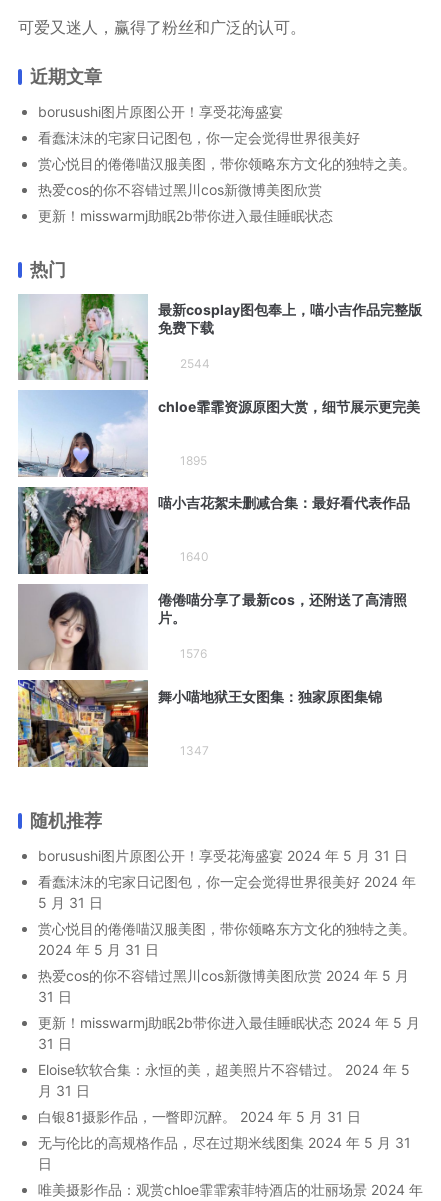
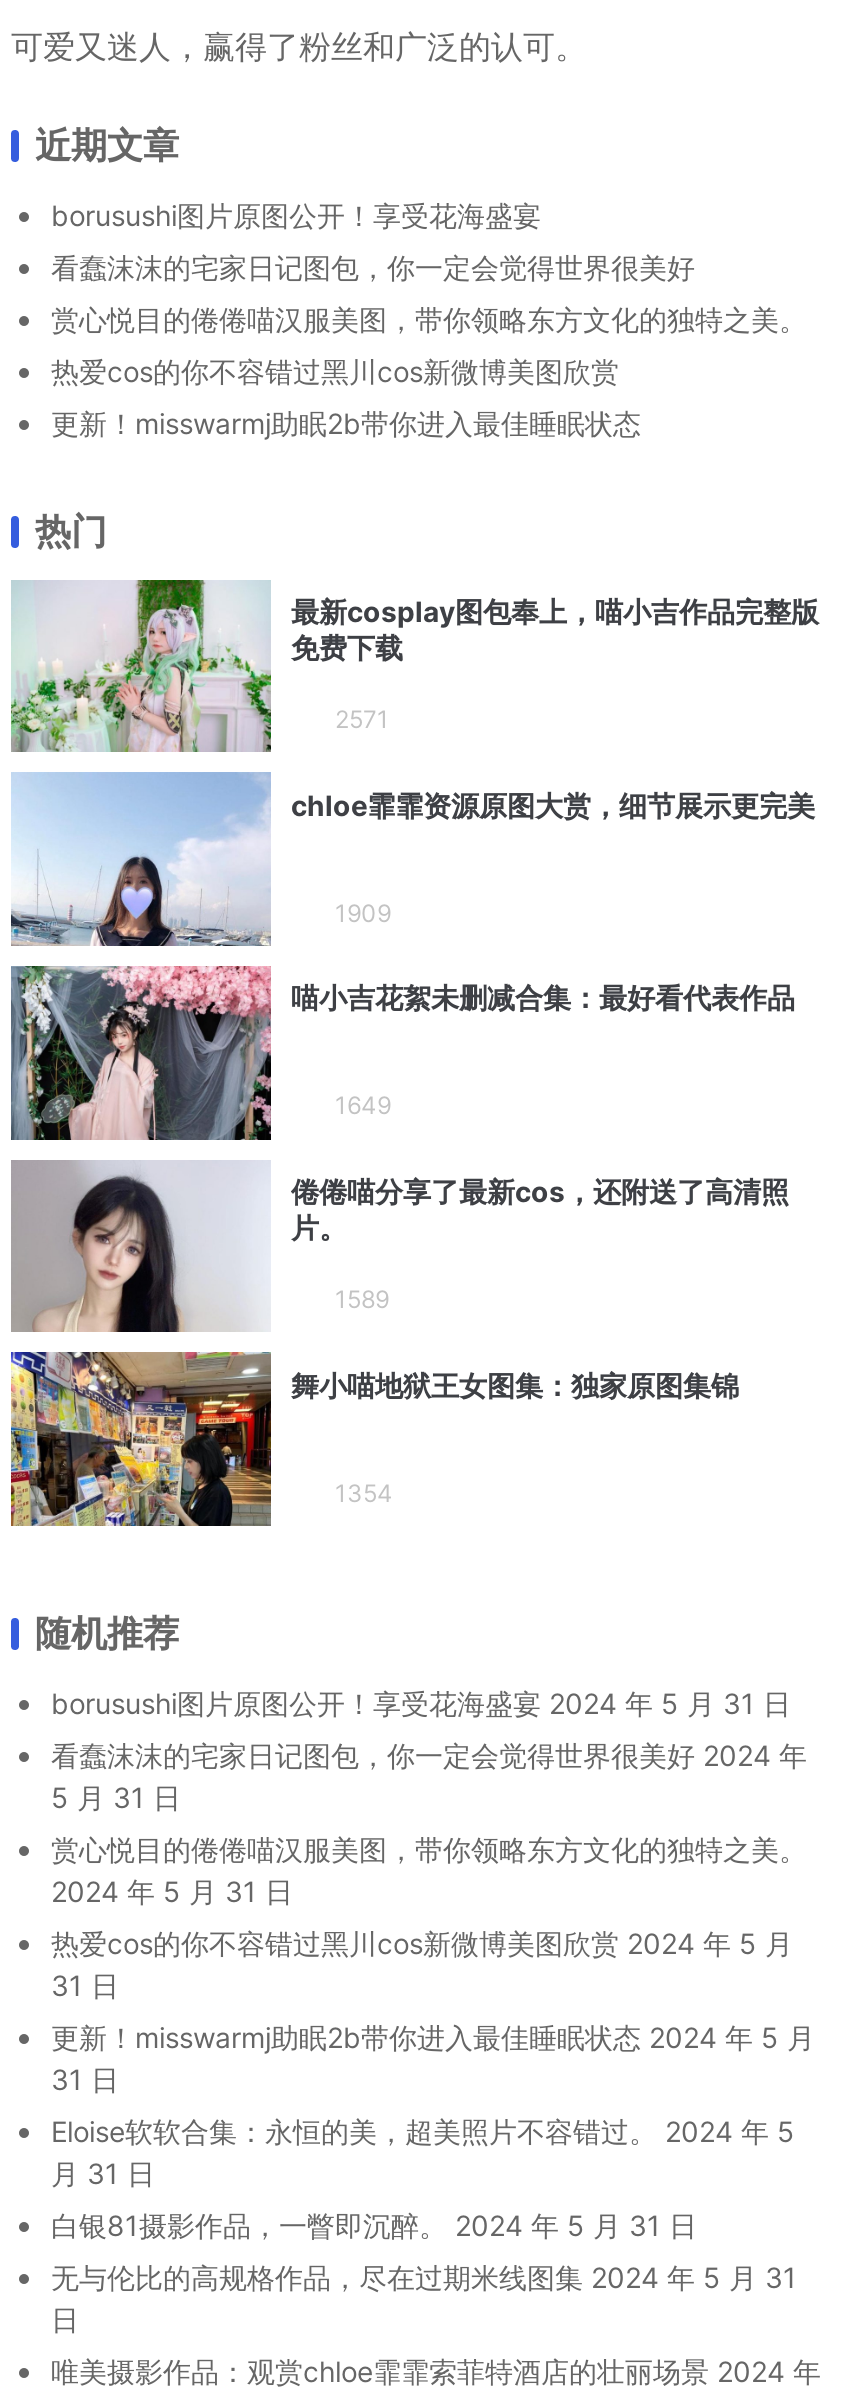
- 2544
+ 2571

- 1895
+ 1909

- 1640
+ 1649

- 1576
+ 1589

- 1347
+ 1354
